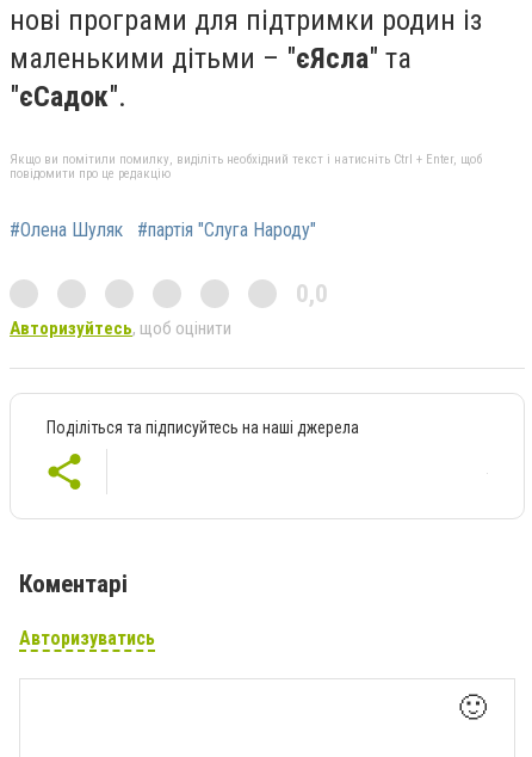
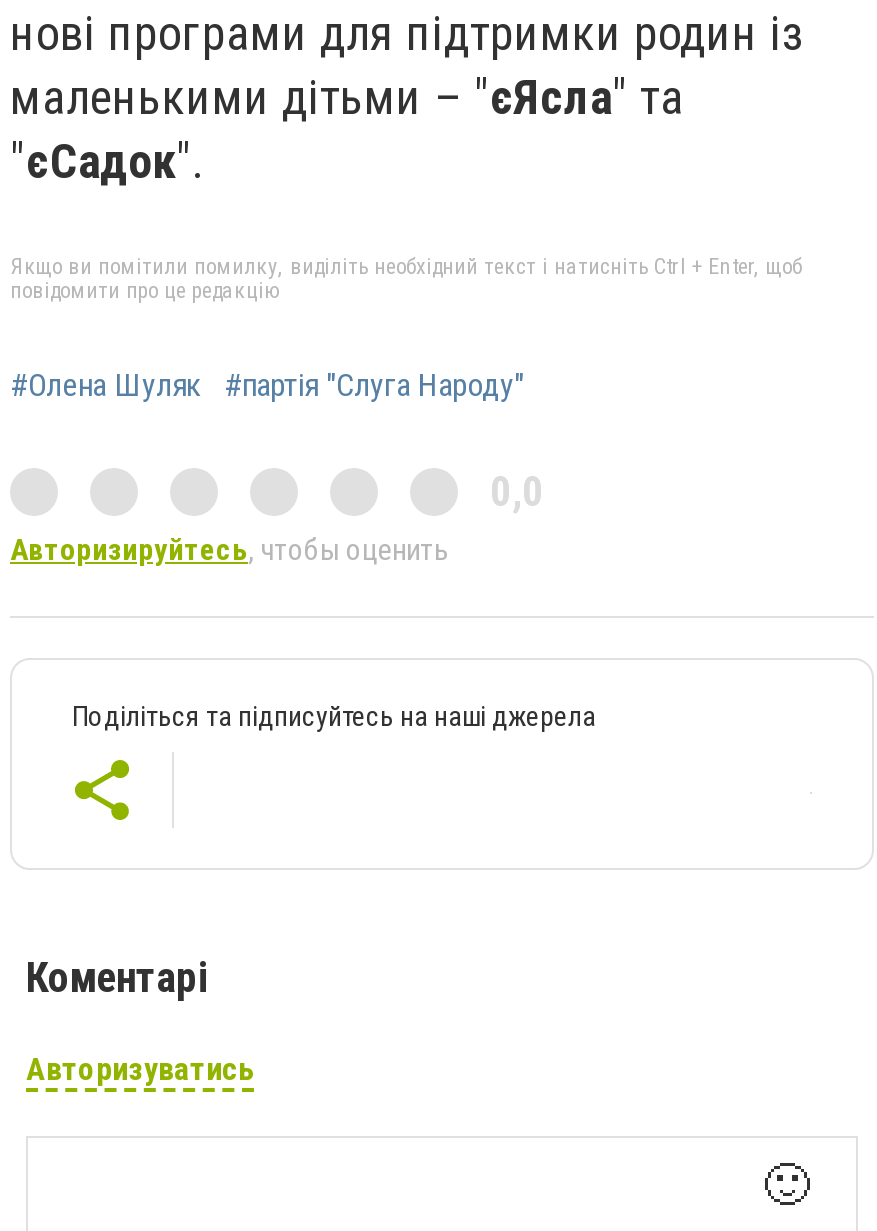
- Авторизуйтесь, щоб оцінити
+ Авторизируйтесь, чтобы оценить
